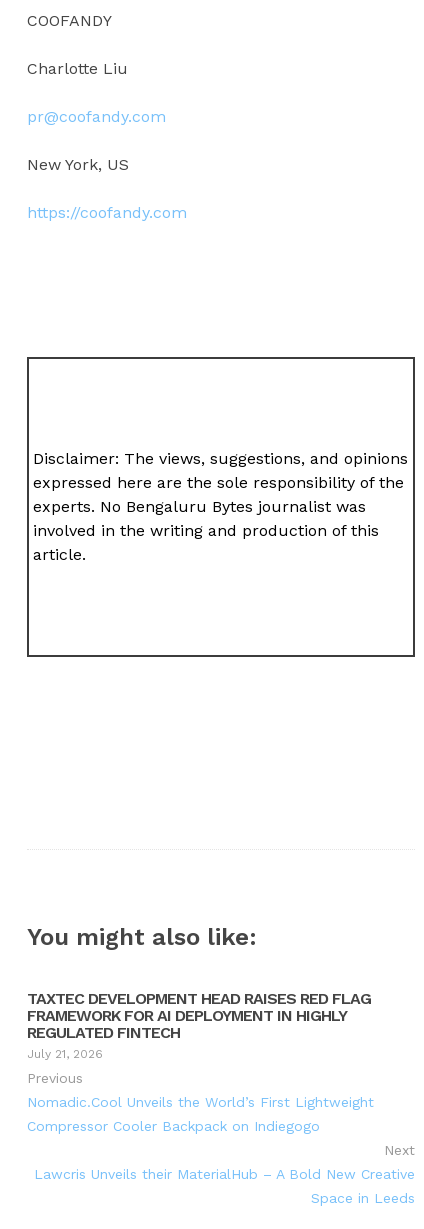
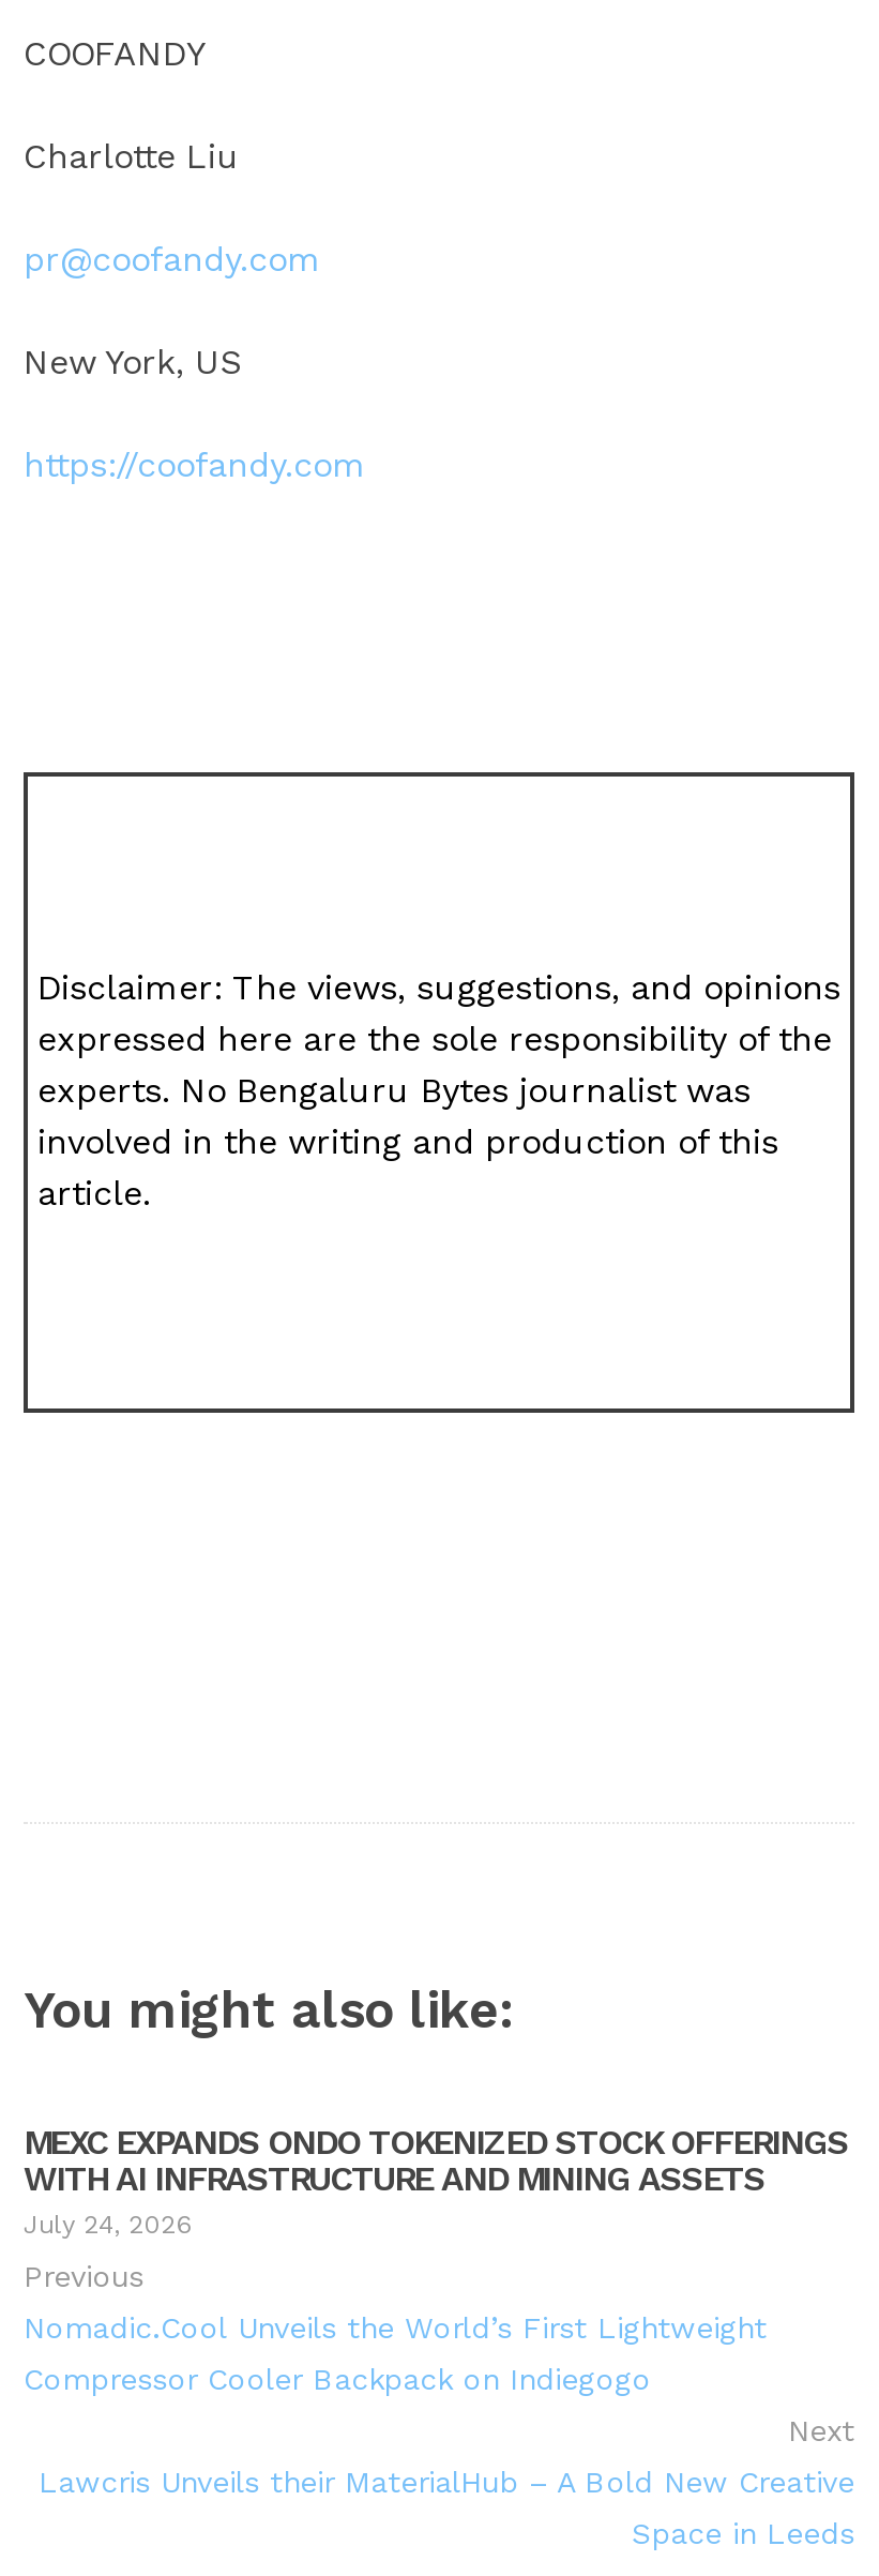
- TAXTEC DEVELOPMENT HEAD RAISES RED FLAG
- FRAMEWORK FOR AI DEPLOYMENT IN HIGHLY
- REGULATED FINTECH
- July 21, 2026
+ MEXC EXPANDS ONDO TOKENIZED STOCK OFFERINGS
+ WITH AI INFRASTRUCTURE AND MINING ASSETS
+ July 24, 2026
